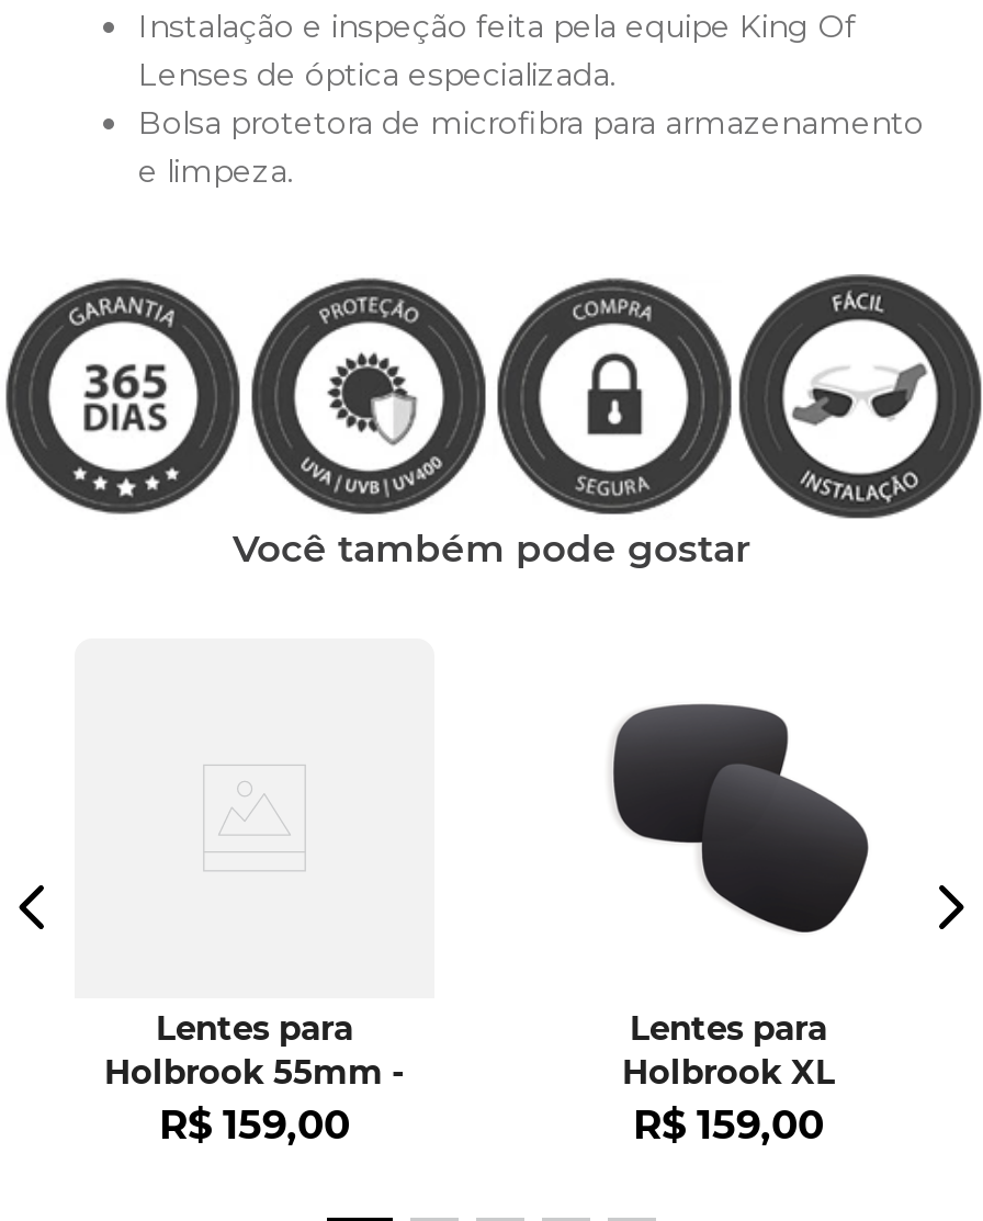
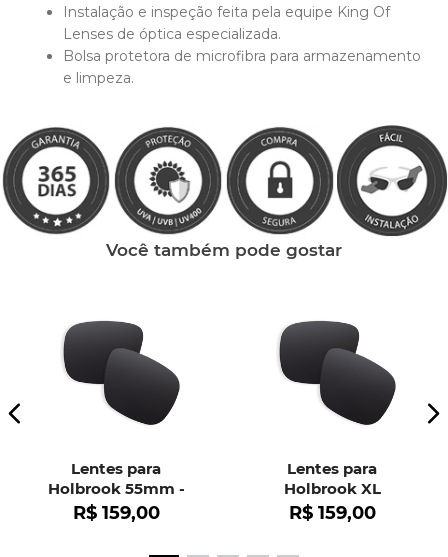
+ [image]
